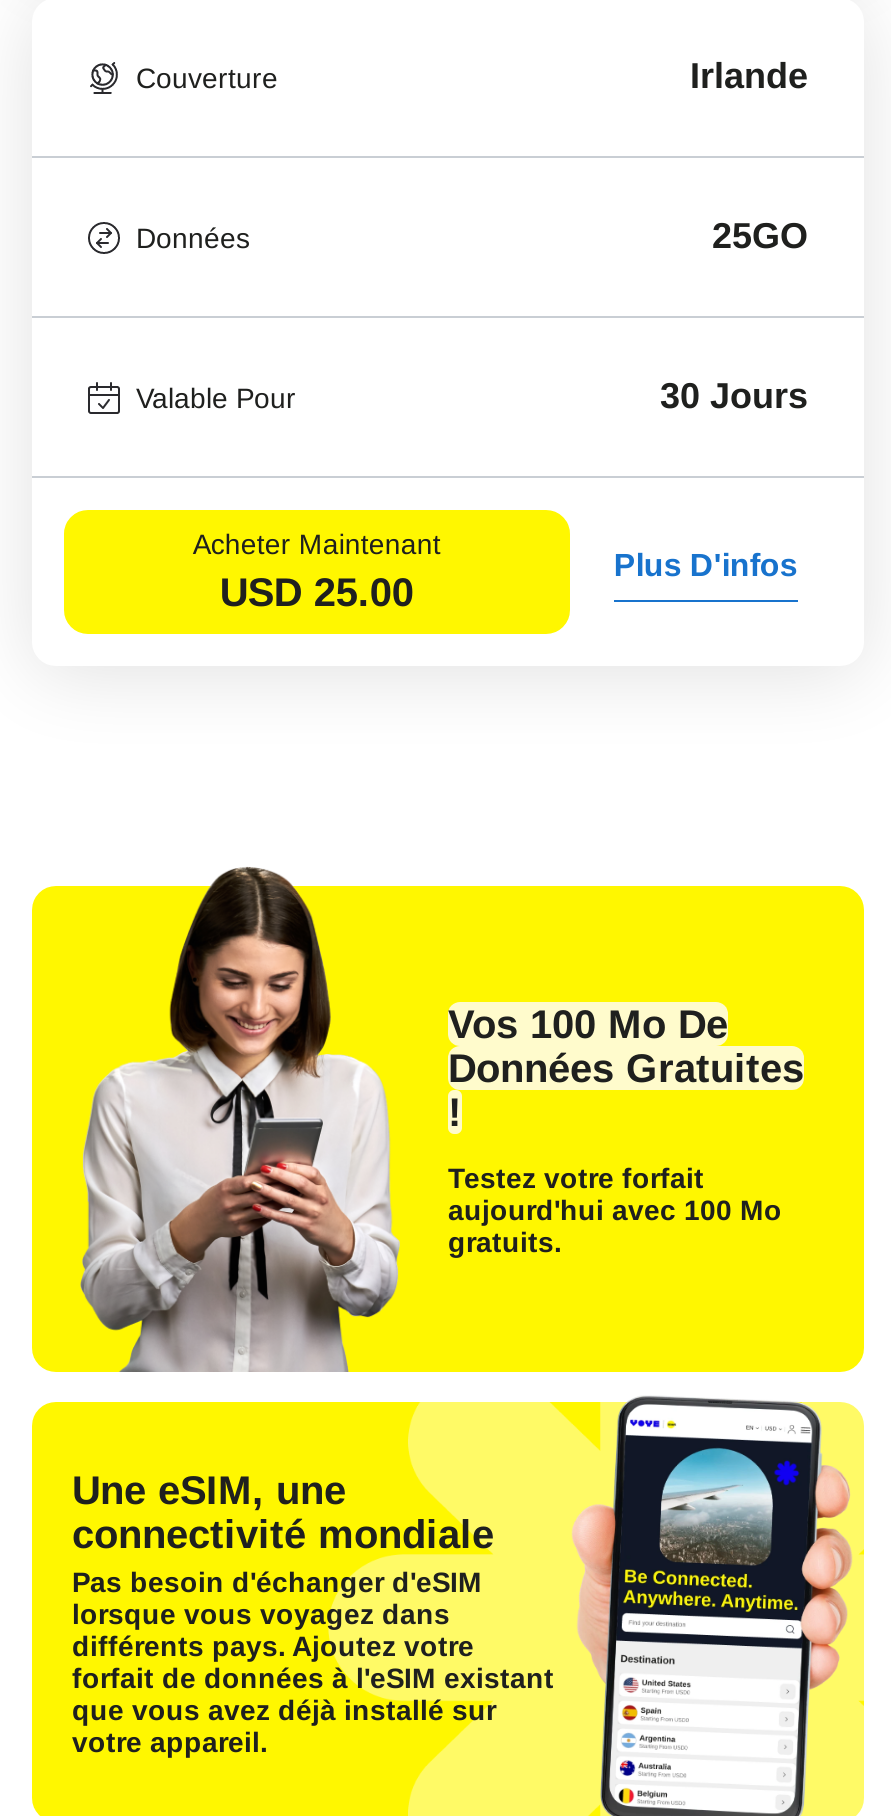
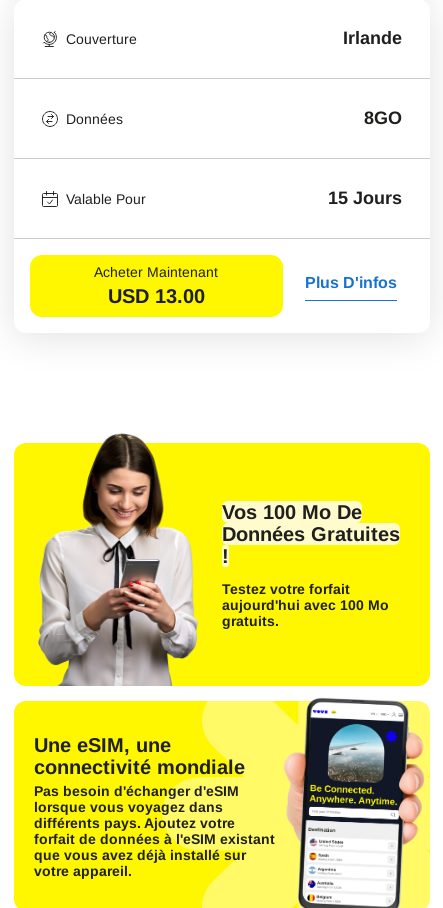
- 25GO
+ 8GO

- 30 Jours
+ 15 Jours

- USD 25.00
+ USD 13.00
